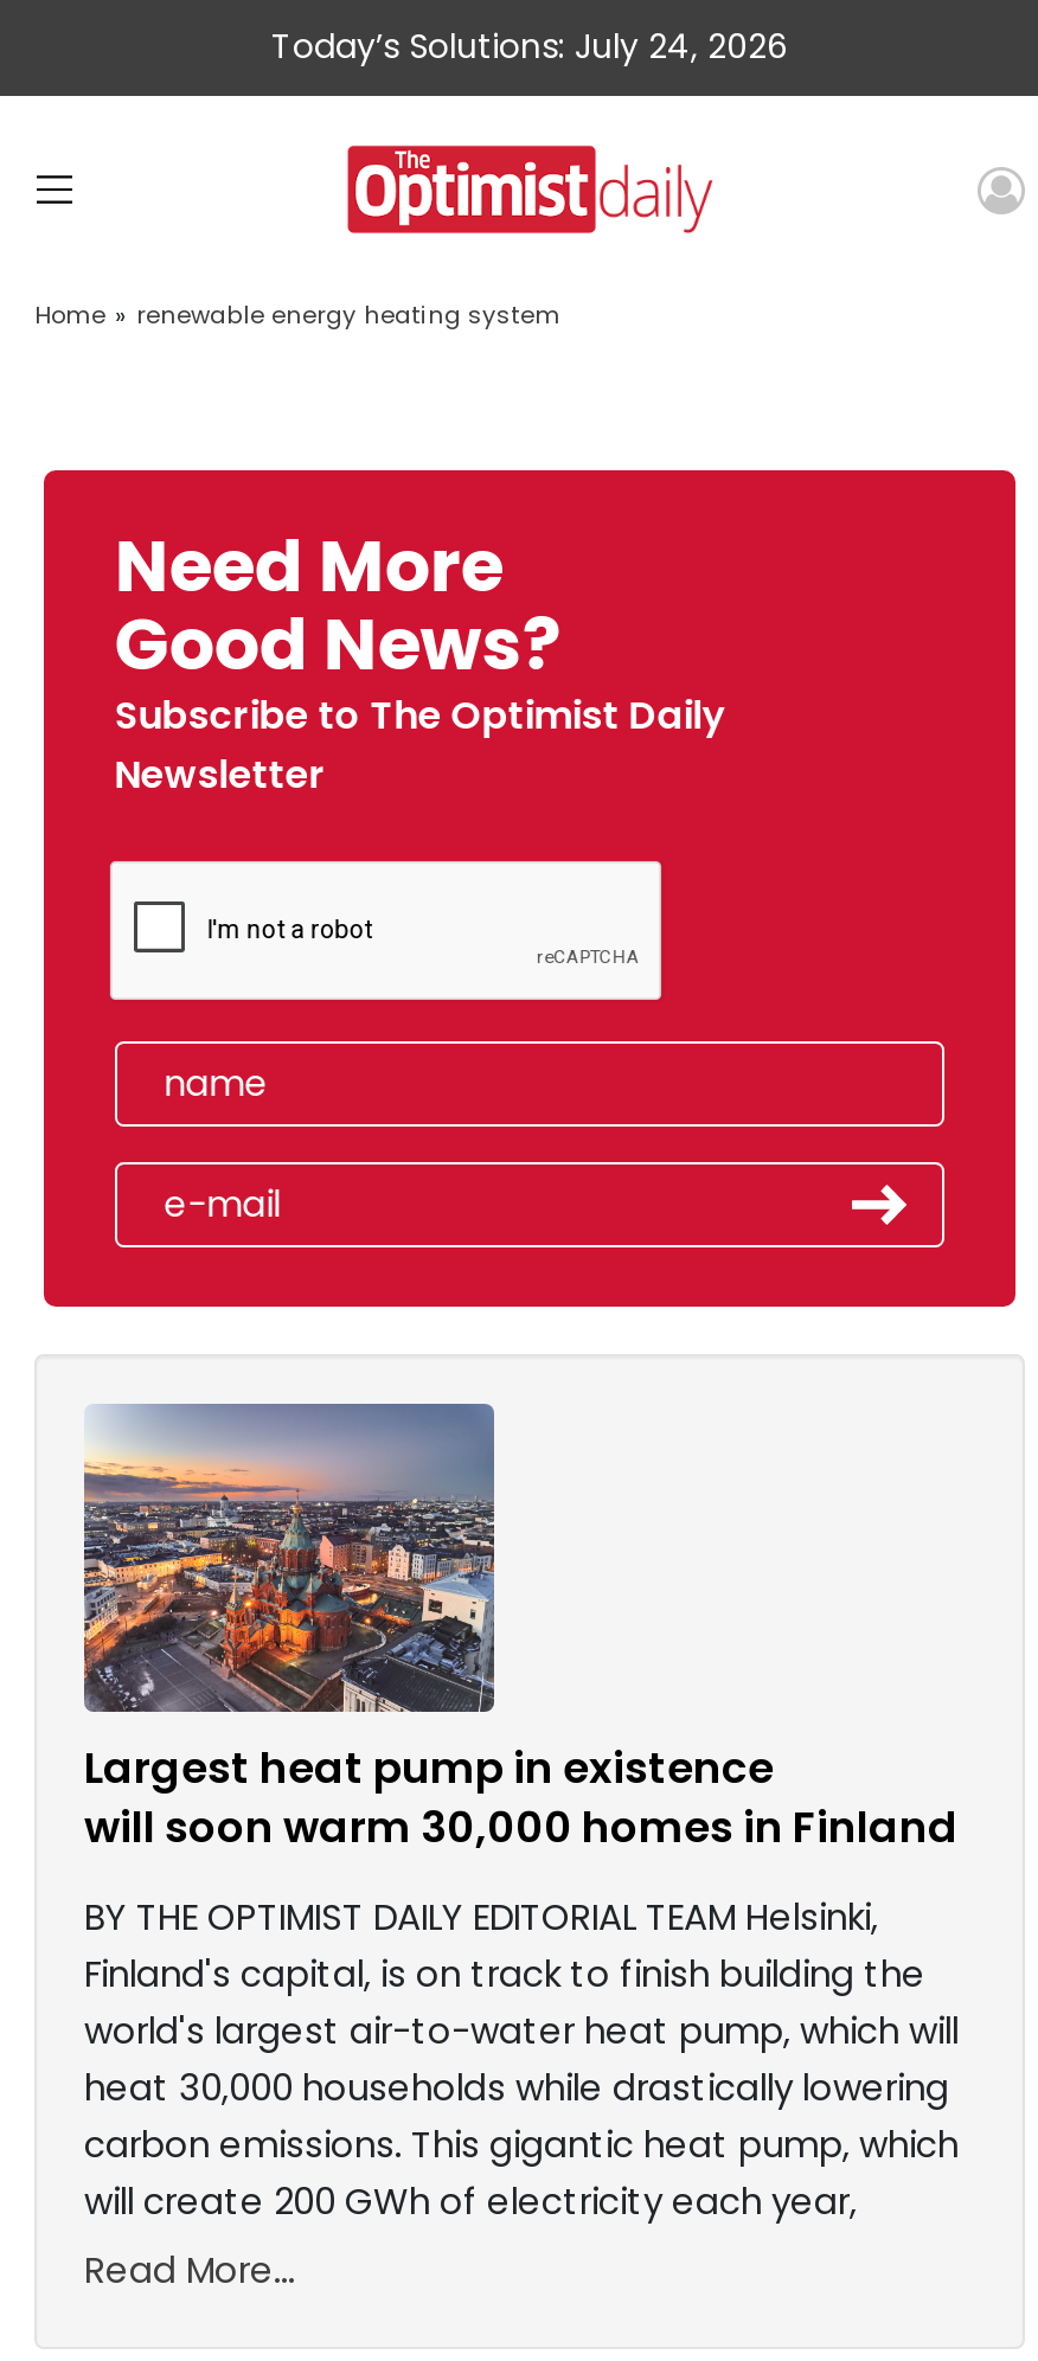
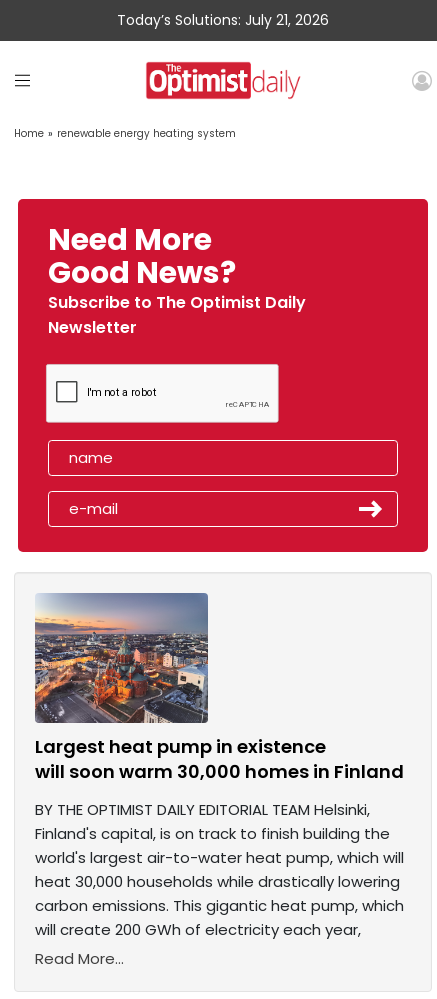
- Today’s Solutions: July 24, 2026
+ Today’s Solutions: July 21, 2026
